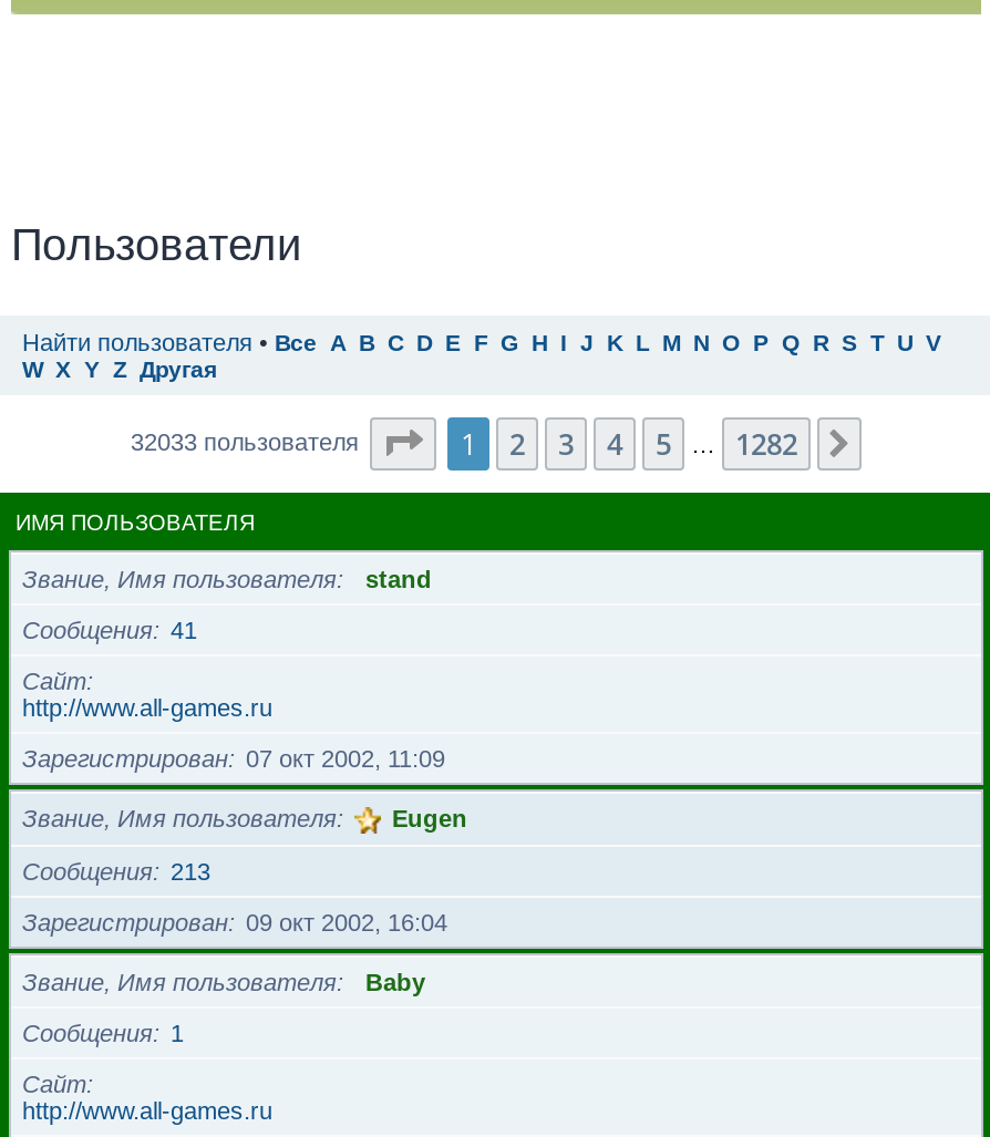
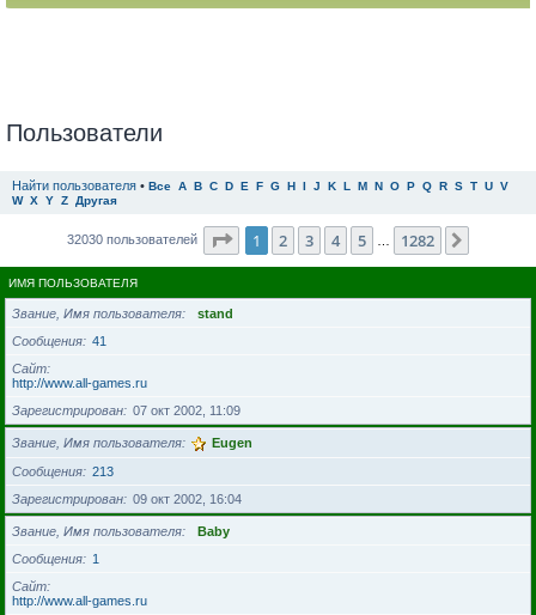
- 32033 пользователя
+ 32030 пользователей
